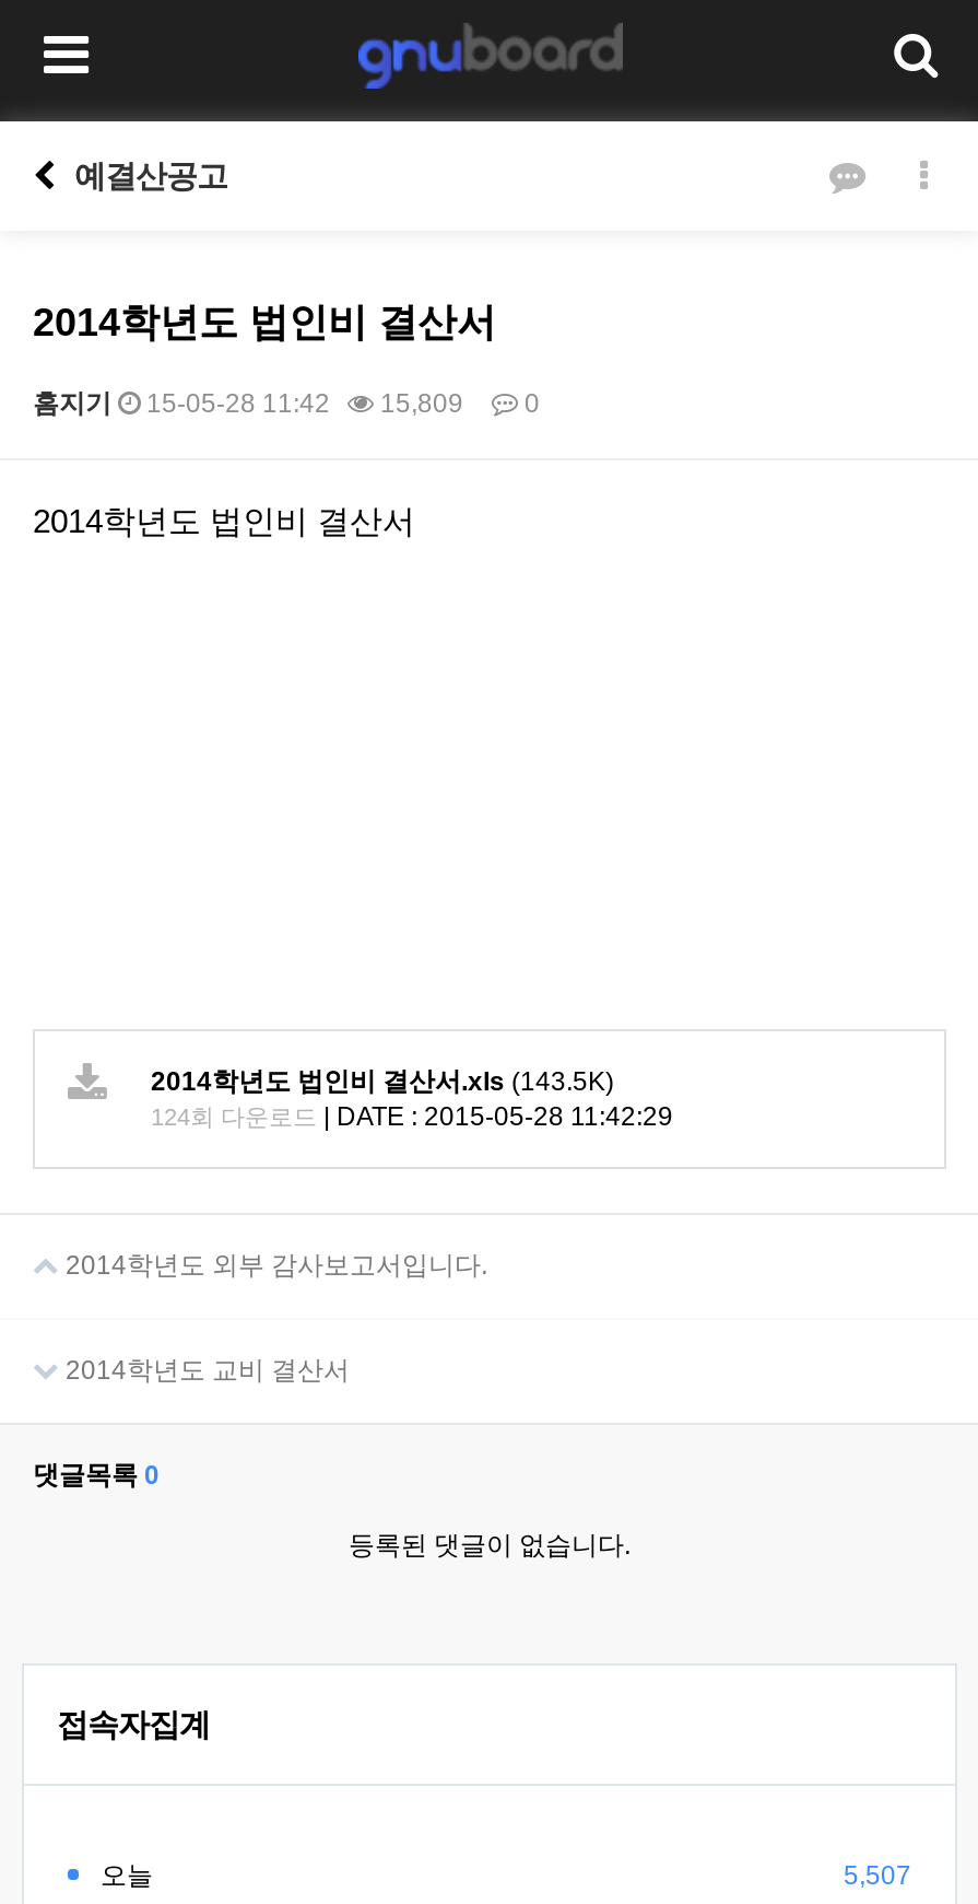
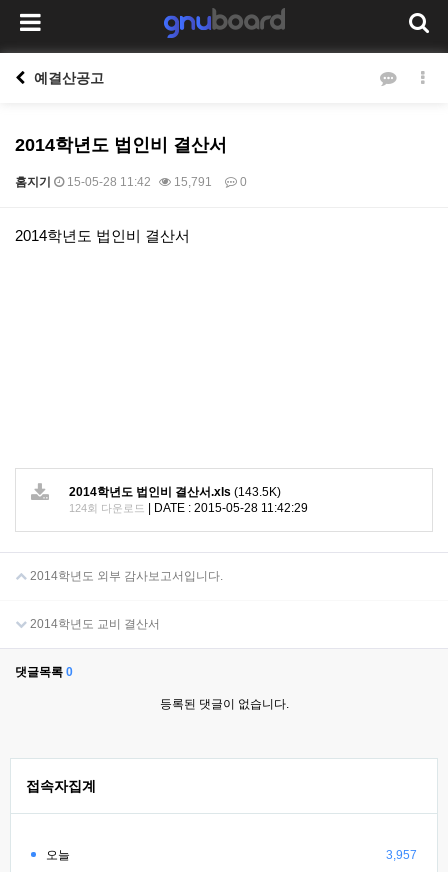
- 홈지기 15-05-28 11:42 15,809 0
+ 홈지기 15-05-28 11:42 15,791 0

- 5,507
+ 3,957
